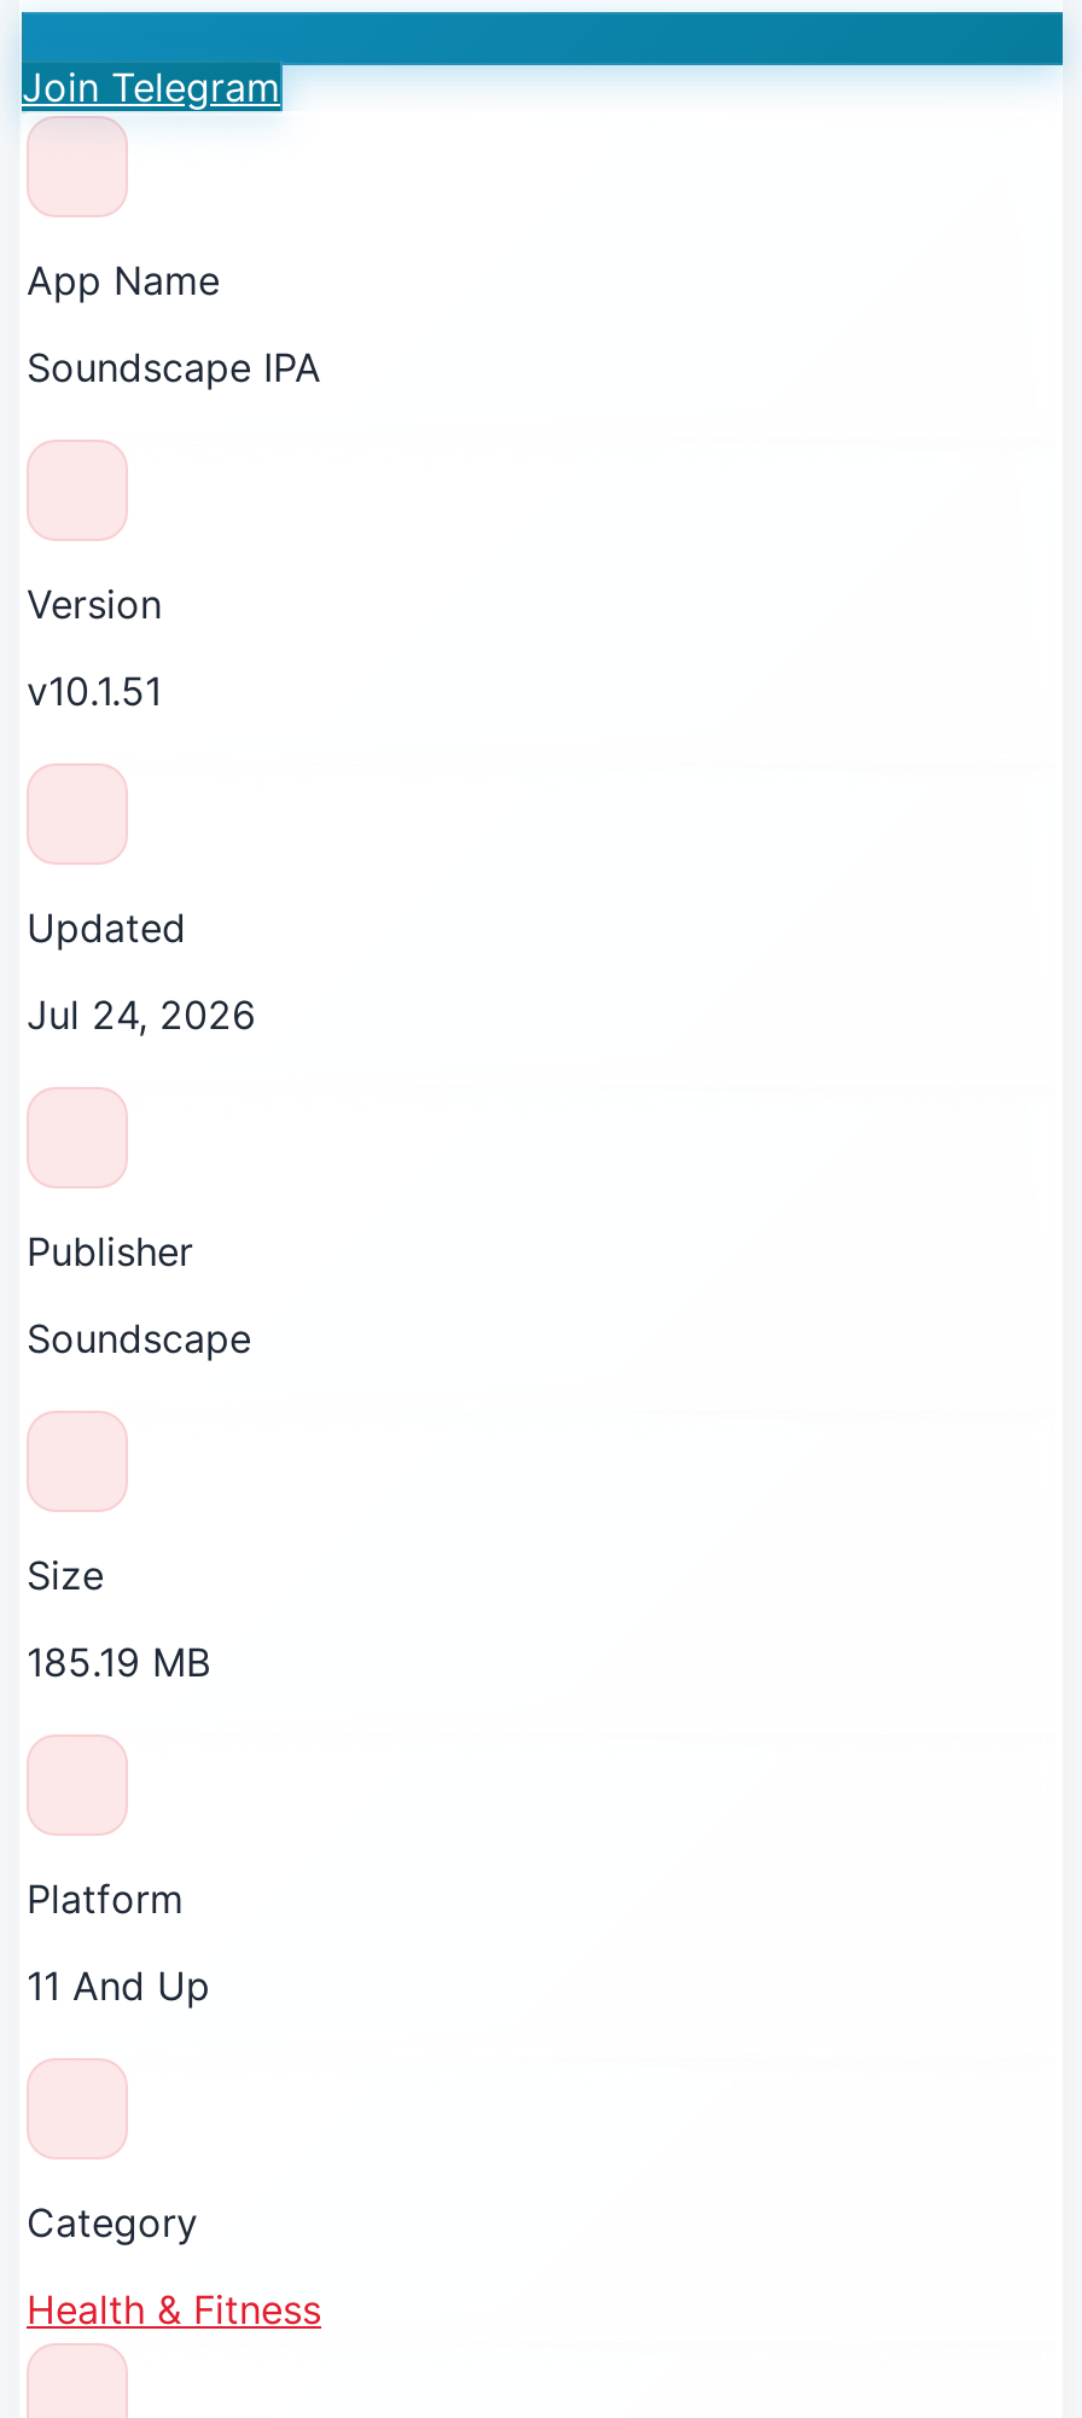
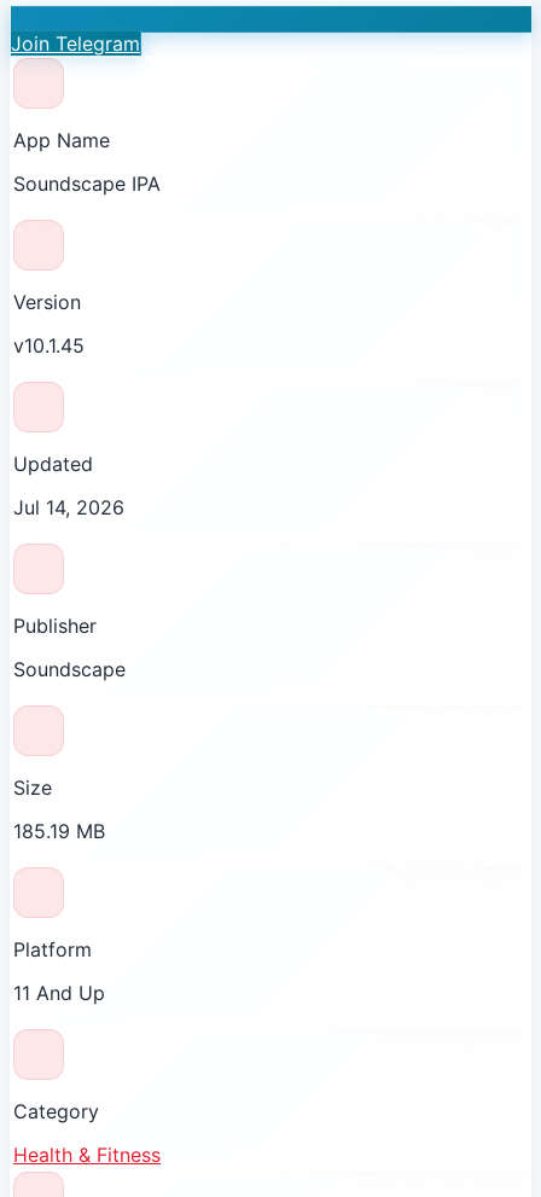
- v10.1.51
+ v10.1.45

- Jul 24, 2026
+ Jul 14, 2026
